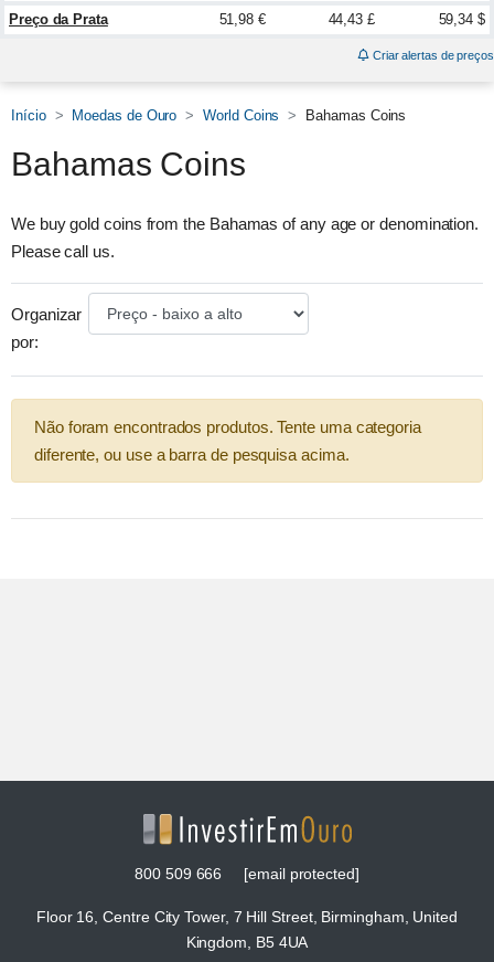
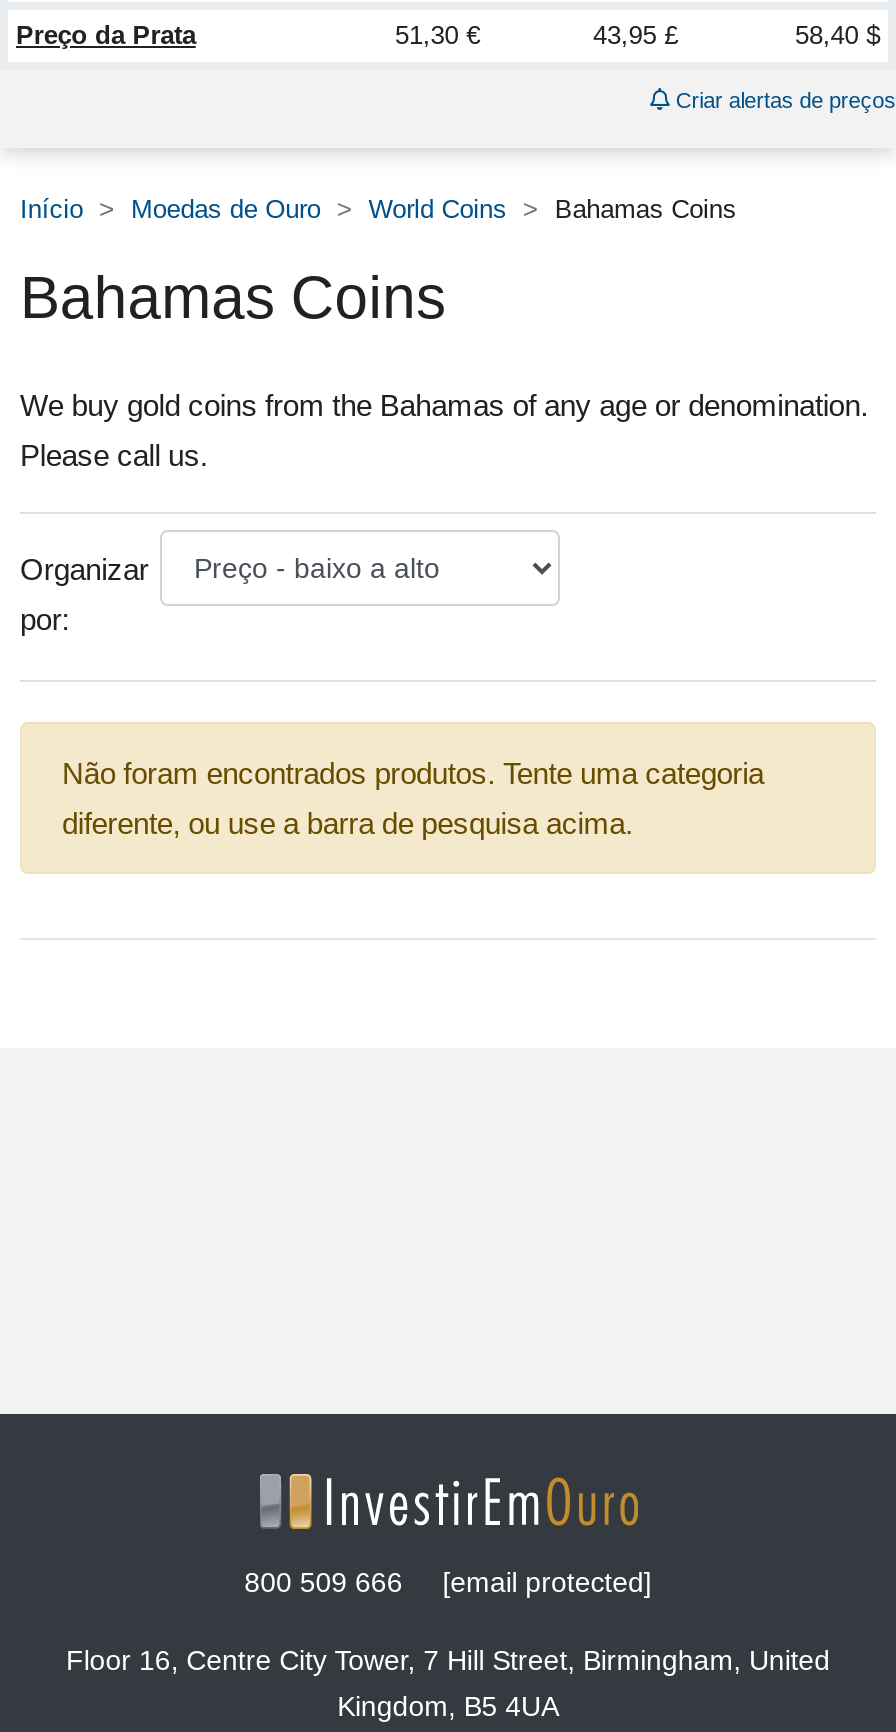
- 51,98 €
+ 51,30 €

- 44,43 £
+ 43,95 £

- 59,34 $
+ 58,40 $
